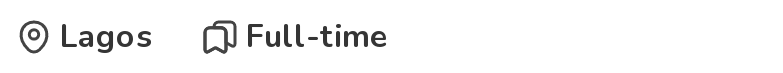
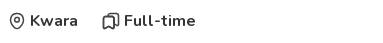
- Lagos
+ Kwara
